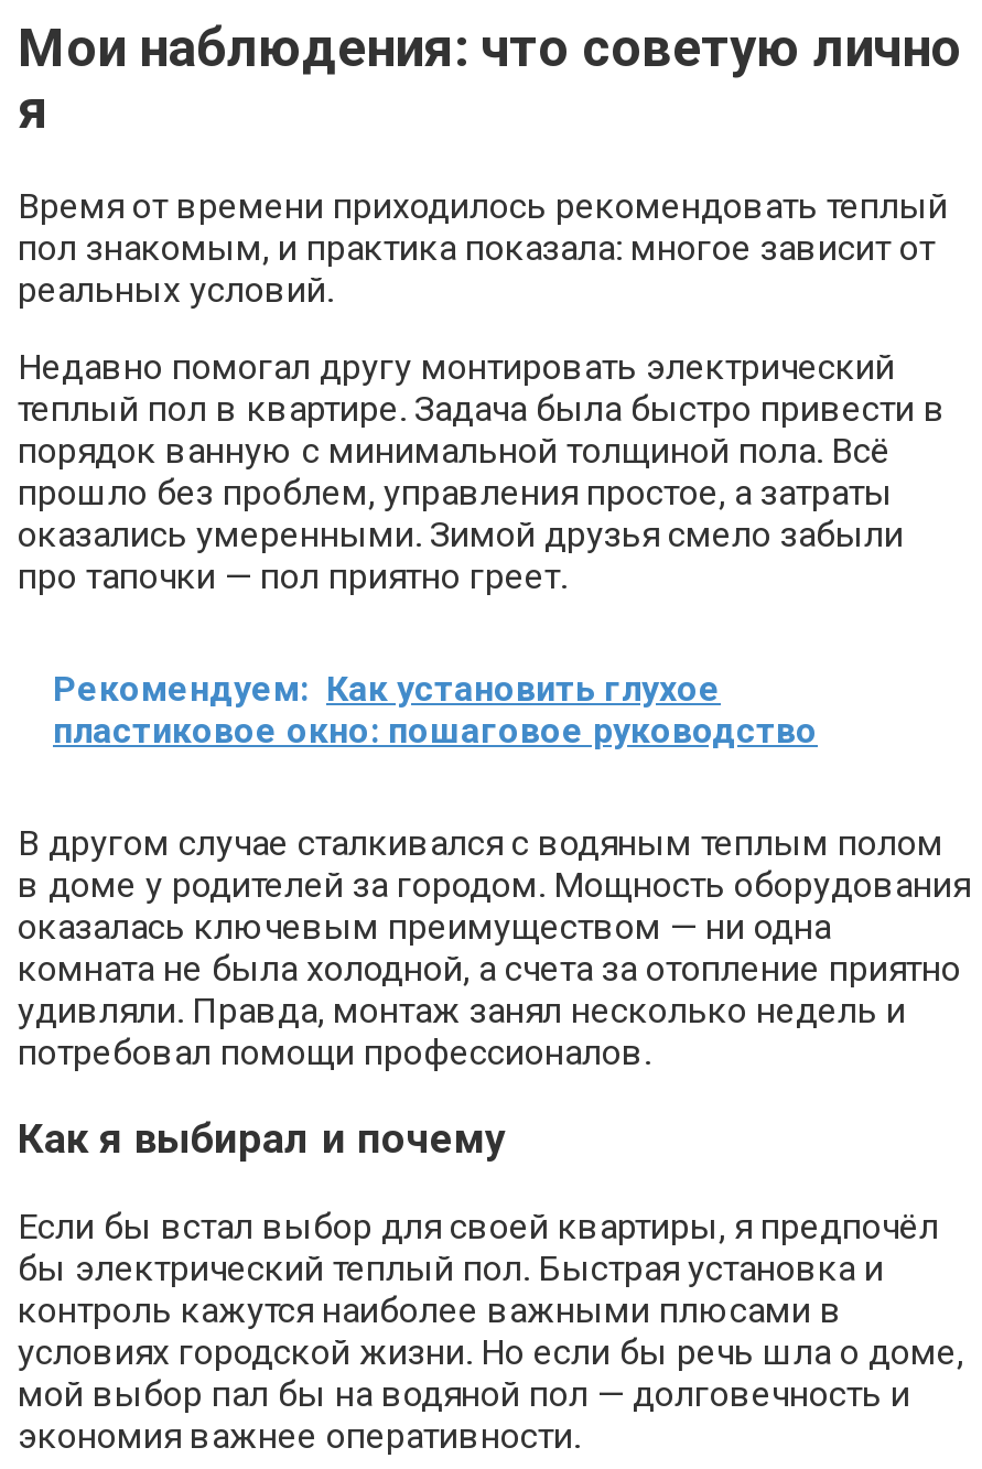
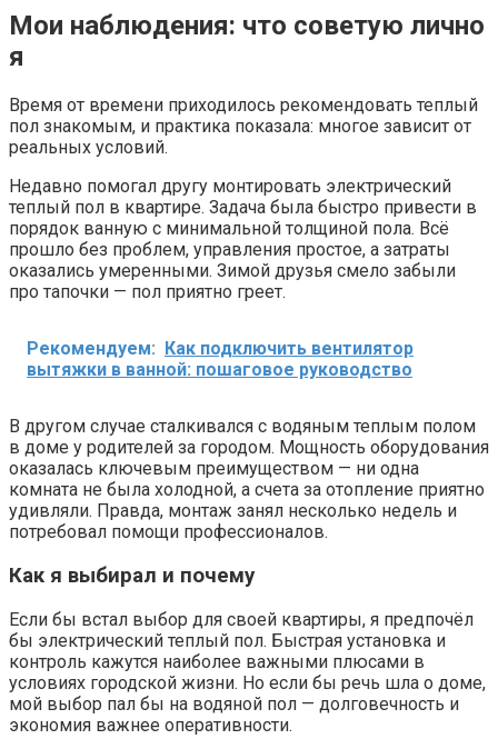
- Рекомендуем: Как установить глухое
- пластиковое окно: пошаговое руководство
+ Рекомендуем: Как подключить вентилятор
+ вытяжки в ванной: пошаговое руководство
